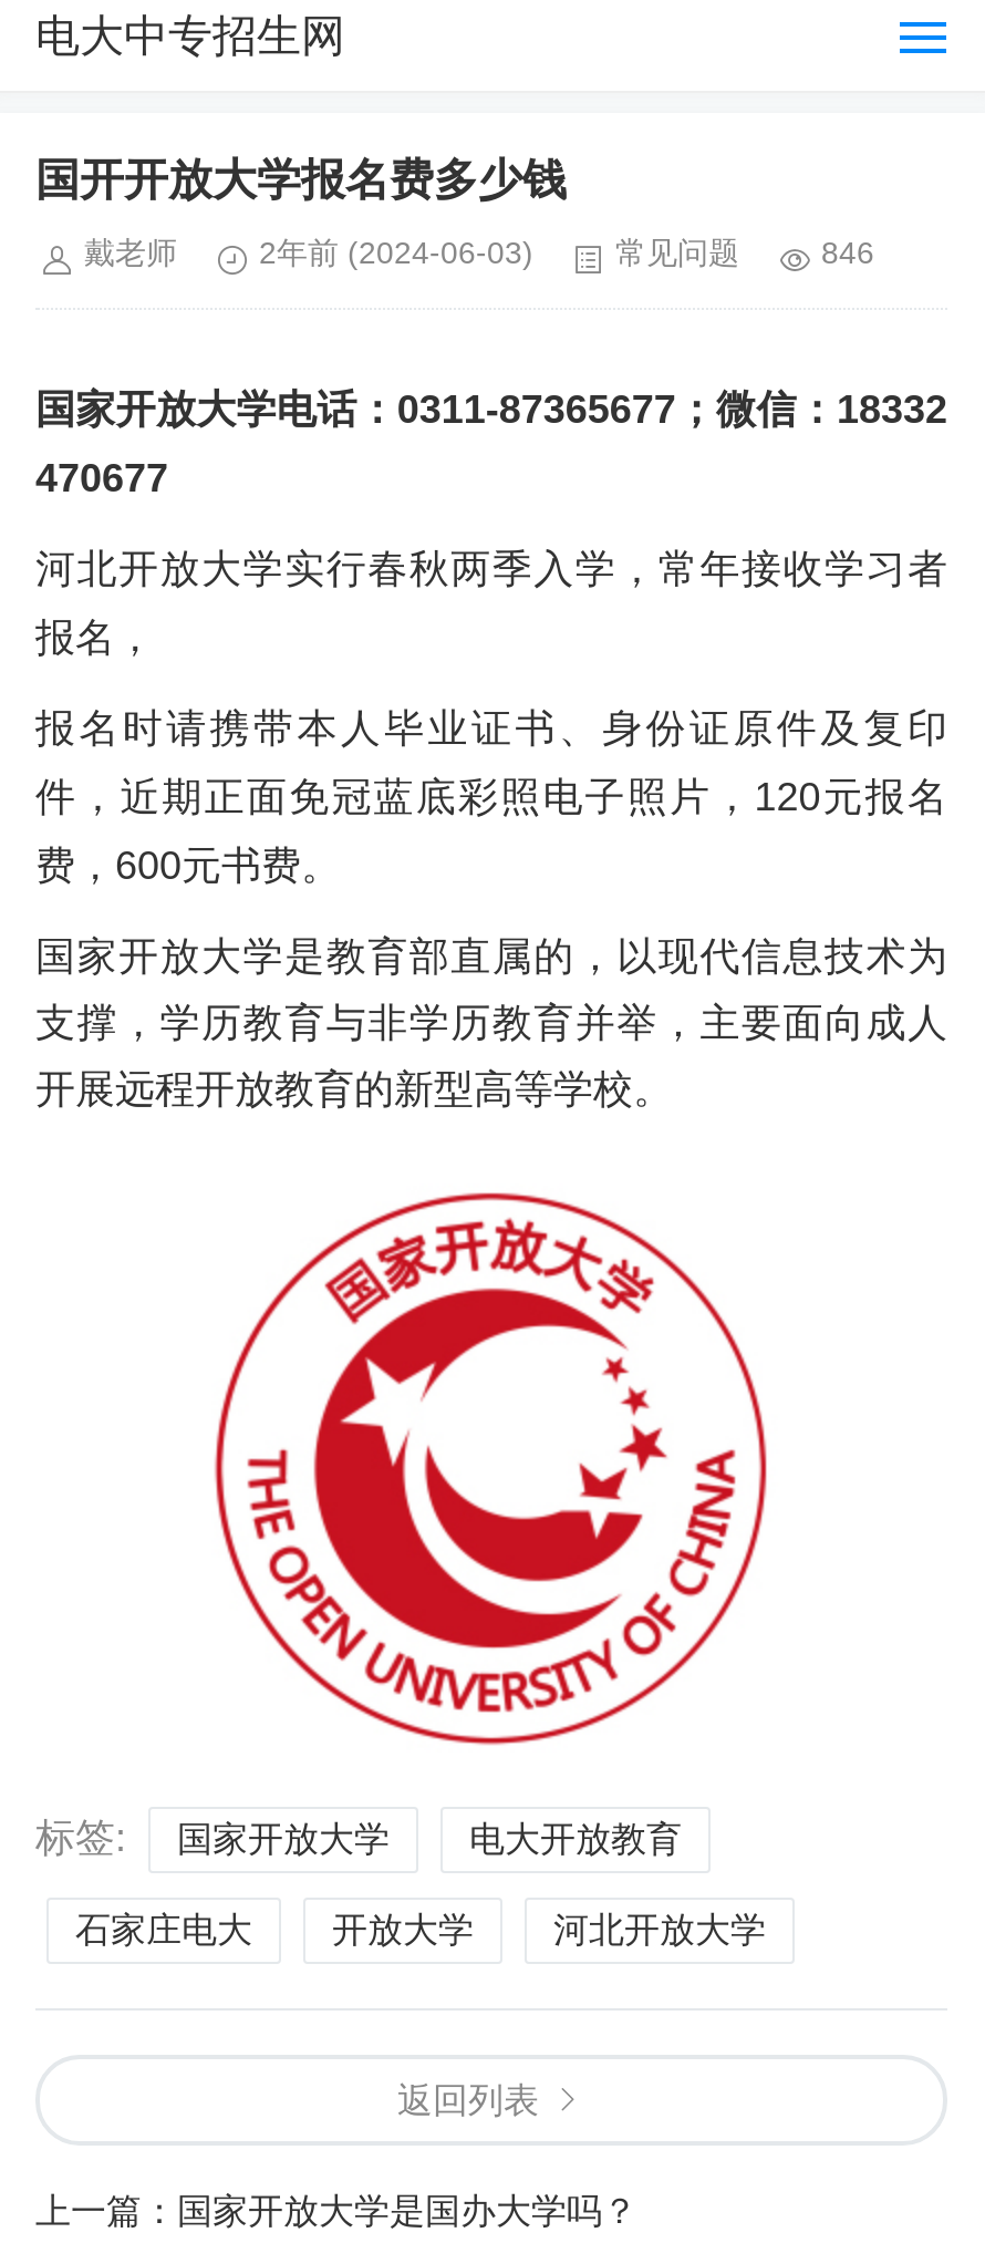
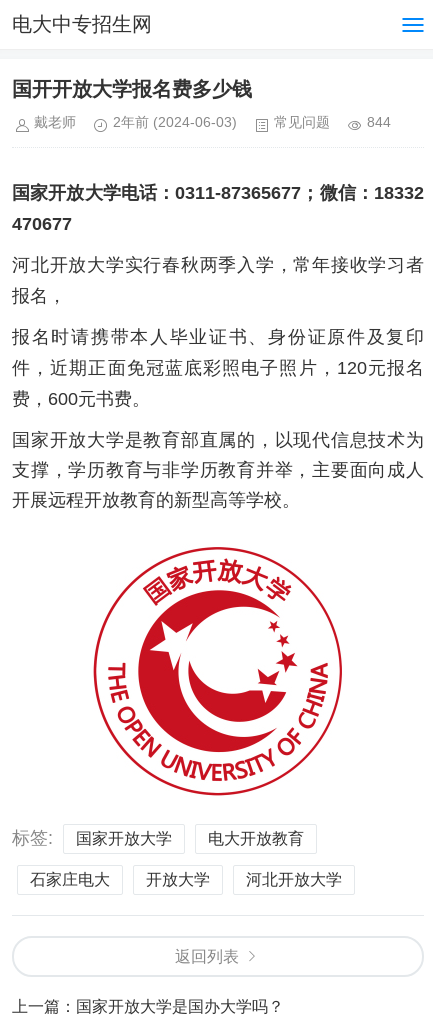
- 846
+ 844
